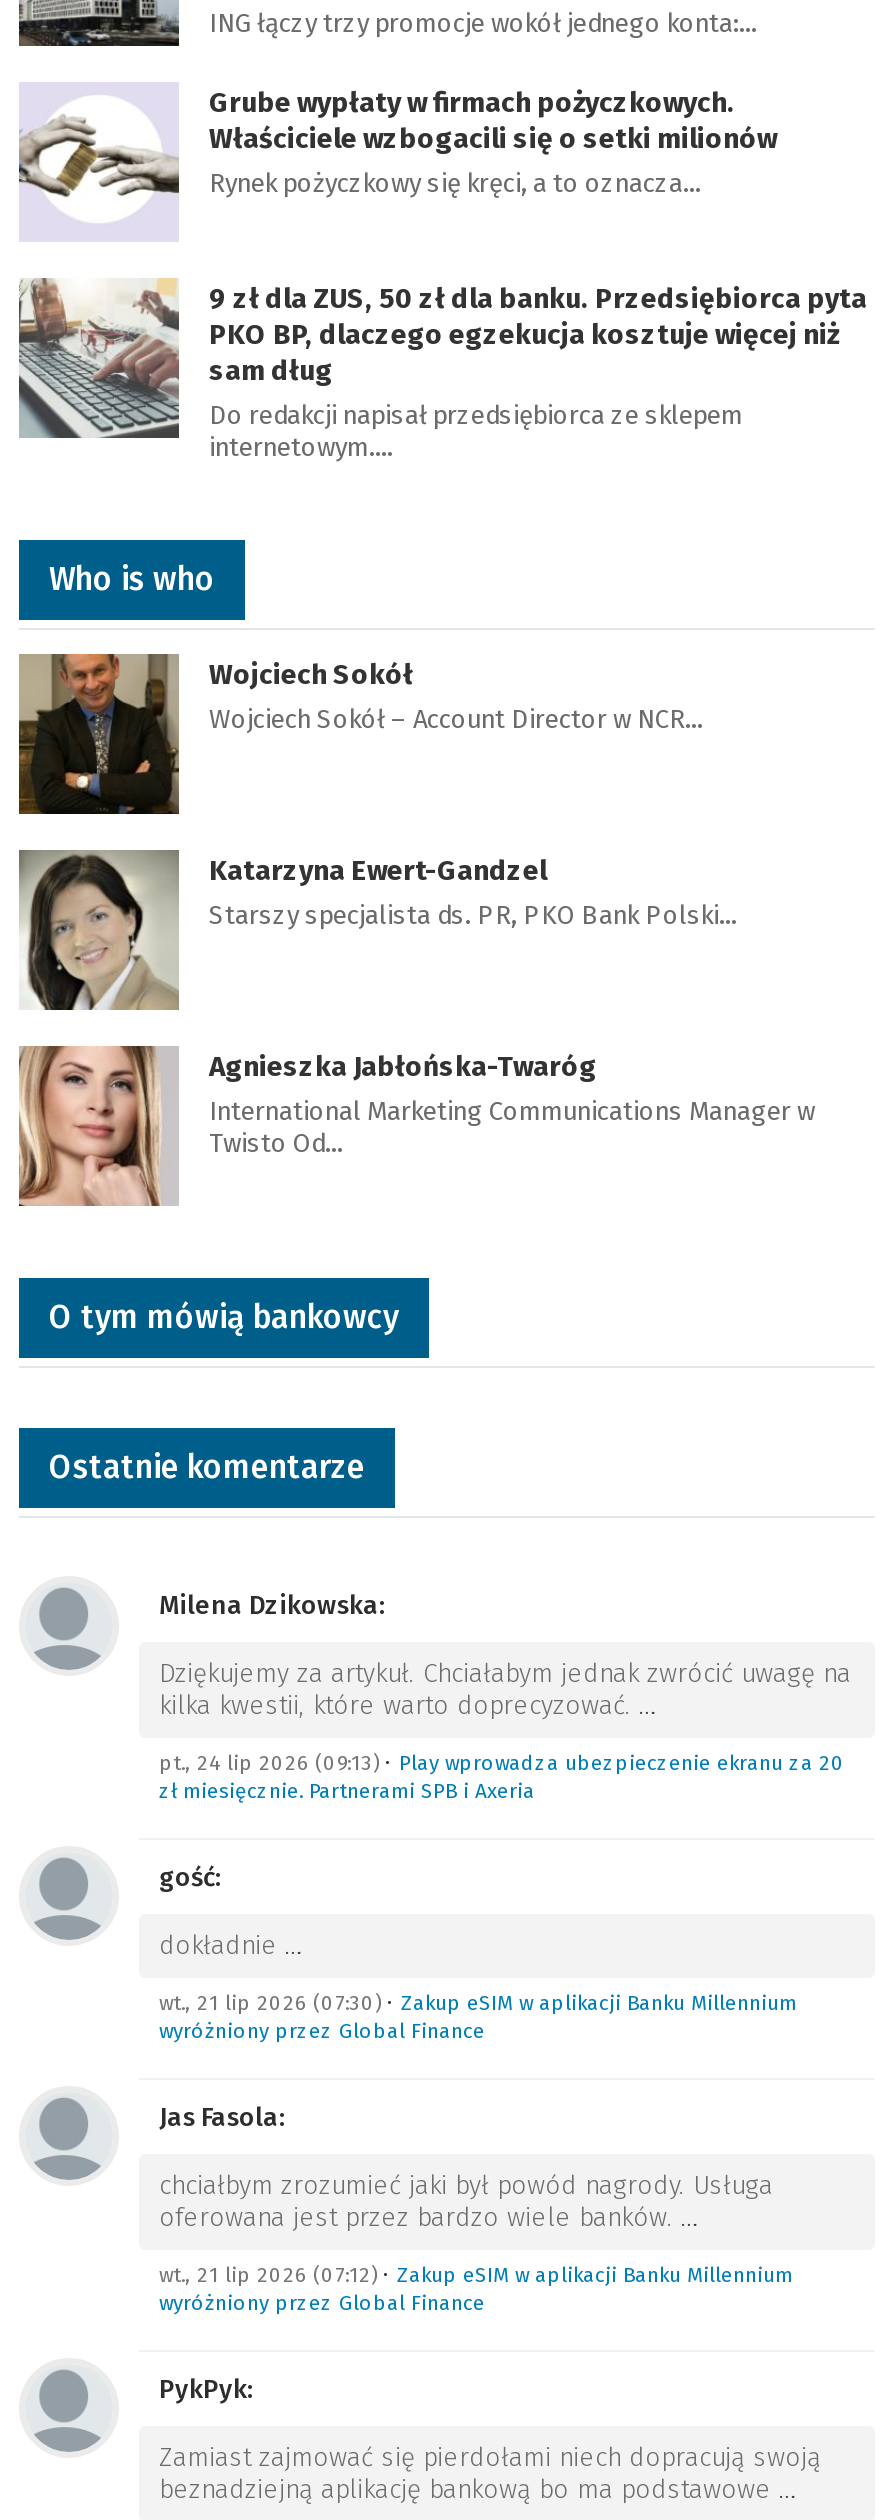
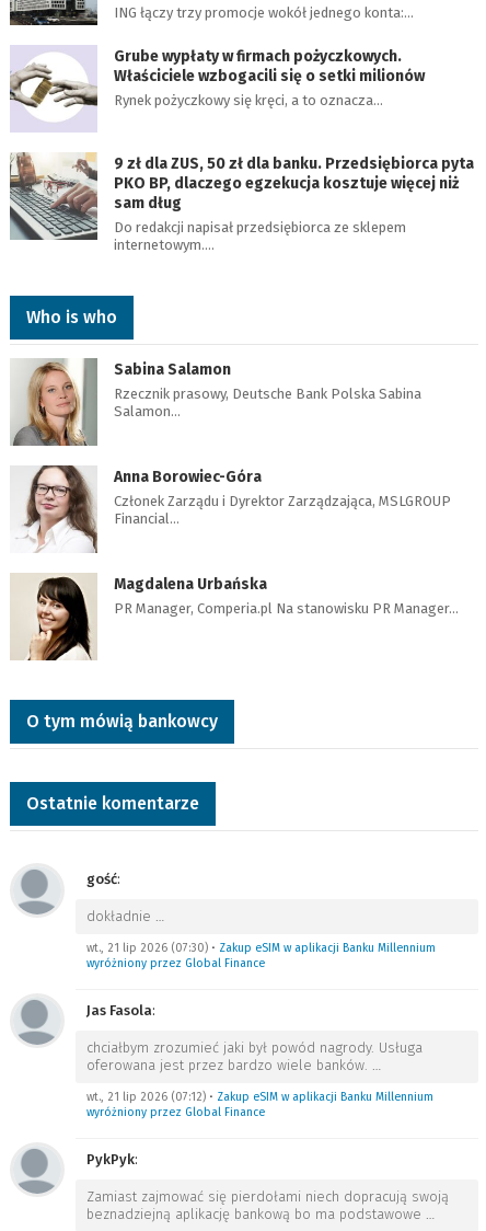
- [image]
- Wojciech Sokół
- Wojciech Sokół – Account Director w NCR…
+ [image]
+ Sabina Salamon
+ Rzecznik prasowy, Deutsche Bank Polska Sabina
+ Salamon…

- [image]
- Katarzyna Ewert-Gandzel
- Starszy specjalista ds. PR, PKO Bank Polski…
+ [image]
+ Anna Borowiec-Góra
+ Członek Zarządu i Dyrektor Zarządzająca, MSLGROUP
+ Financial…

- [image]
- Agnieszka Jabłońska-Twaróg
- International Marketing Communications Manager w
- Twisto Od…
+ [image]
+ Magdalena Urbańska
+ PR Manager, Comperia.pl Na stanowisku PR Manager…

- Milena Dzikowska:
- Dziękujemy za artykuł. Chciałabym jednak zwrócić uwagę na
- kilka kwestii, które warto doprecyzować. …
- pt., 24 lip 2026 (09:13) • Play wprowadza ubezpieczenie ekranu za 20
- zł miesięcznie. Partnerami SPB i Axeria
